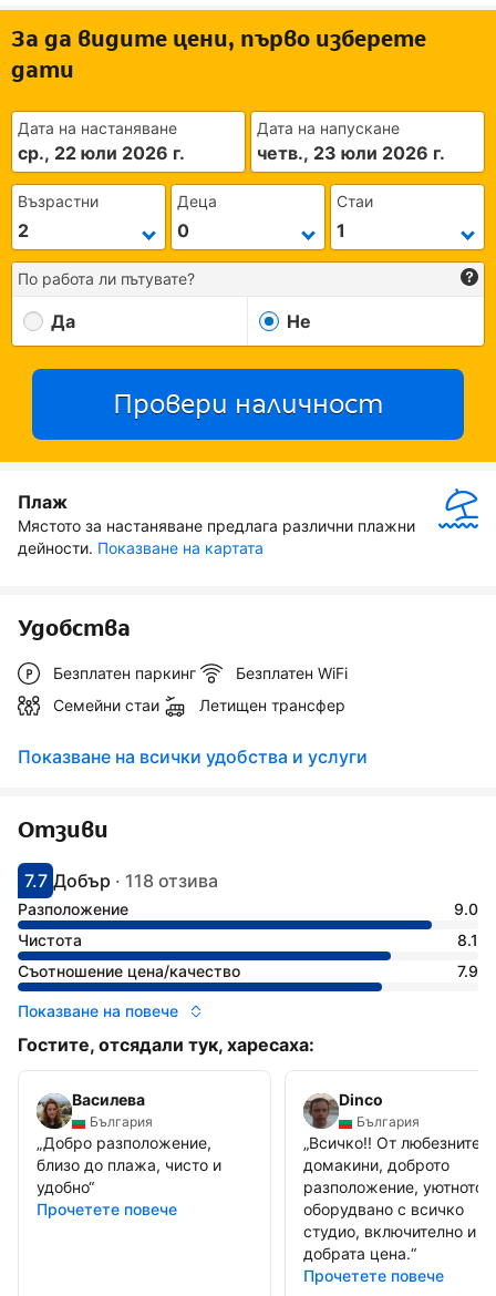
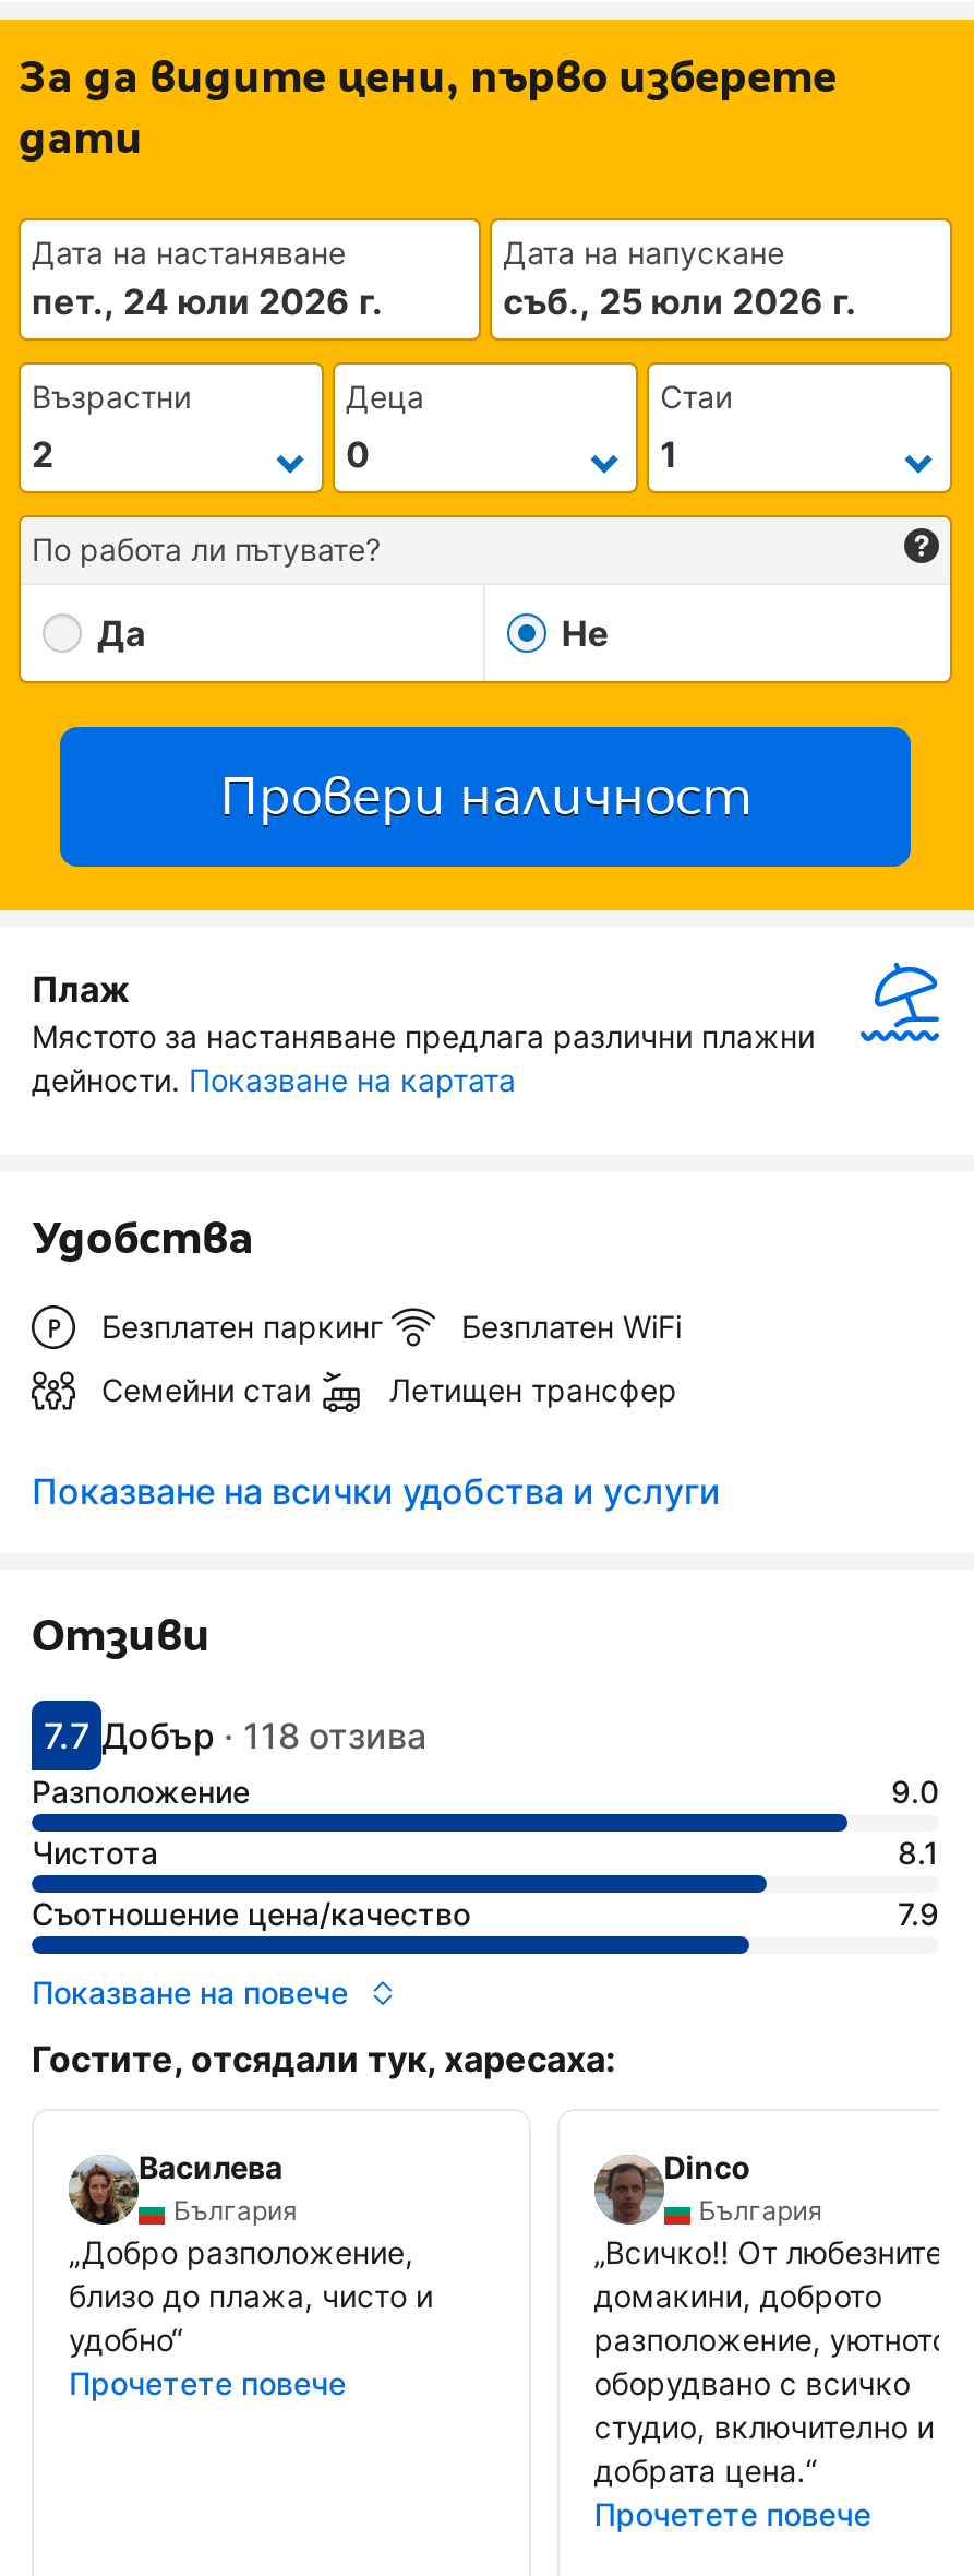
- ср., 22 юли 2026 г.
+ пет., 24 юли 2026 г.

- четв., 23 юли 2026 г.
+ съб., 25 юли 2026 г.
